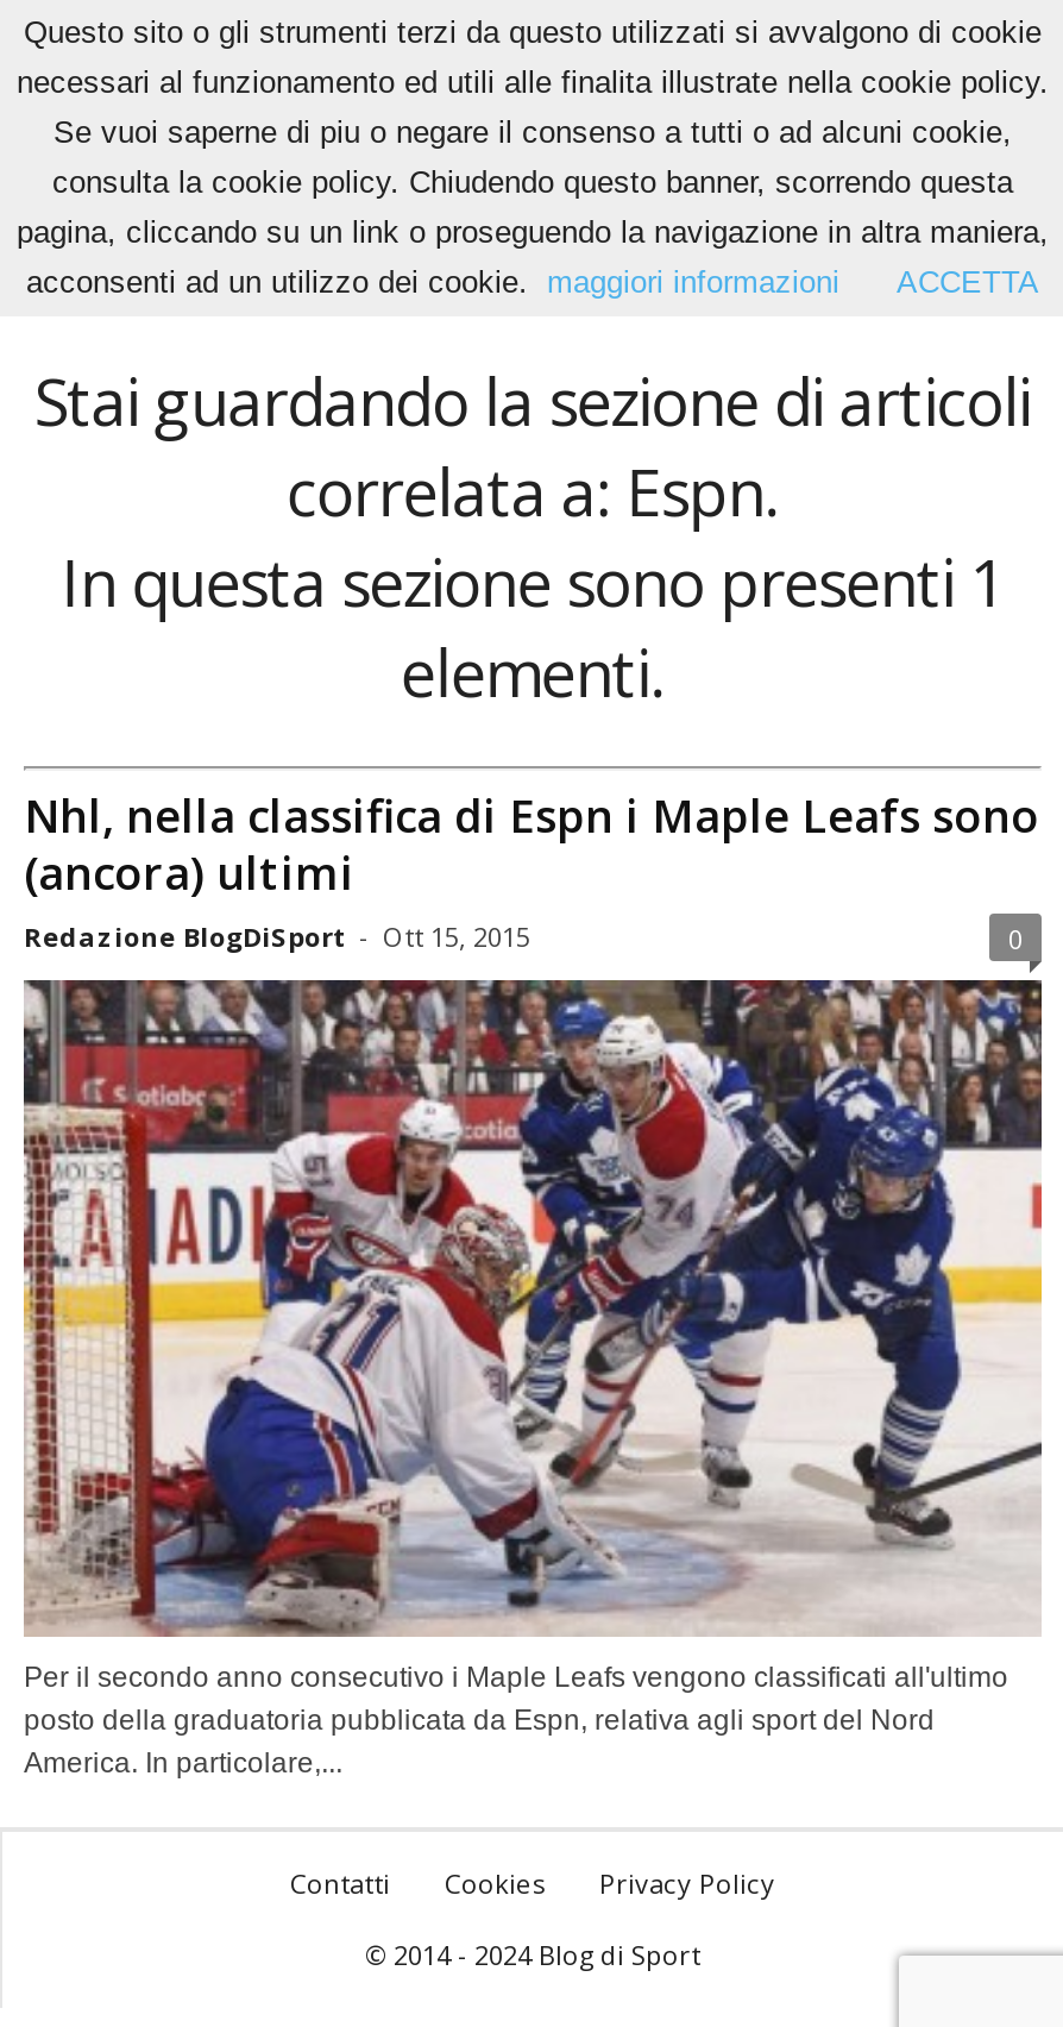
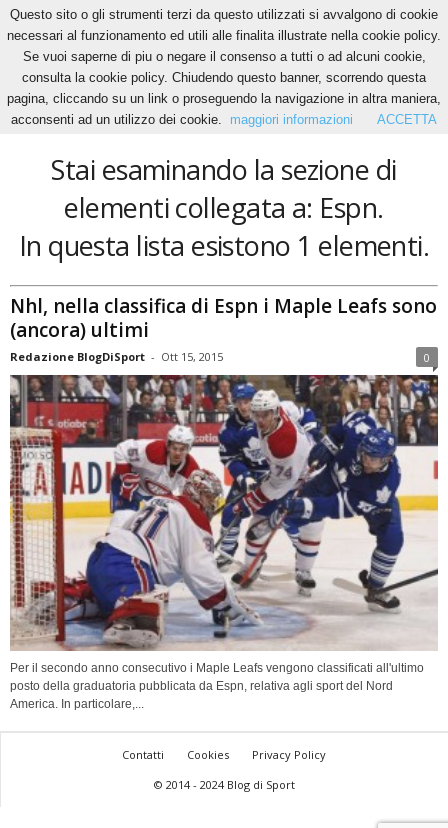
- Stai guardando la sezione di articoli
- correlata a: Espn.
- In questa sezione sono presenti 1
- elementi.
+ Stai esaminando la sezione di
+ elementi collegata a: Espn.
+ In questa lista esistono 1 elementi.
